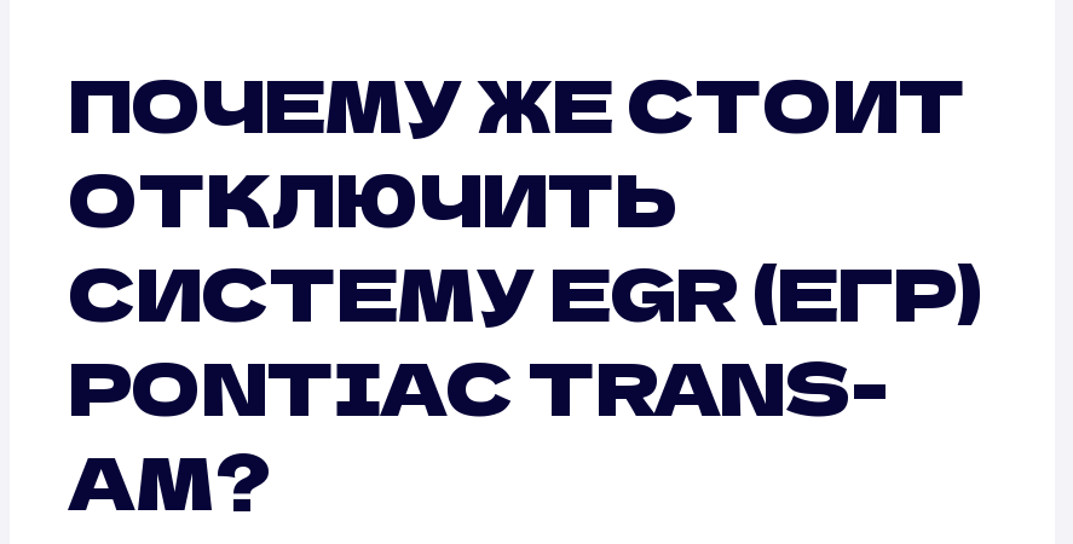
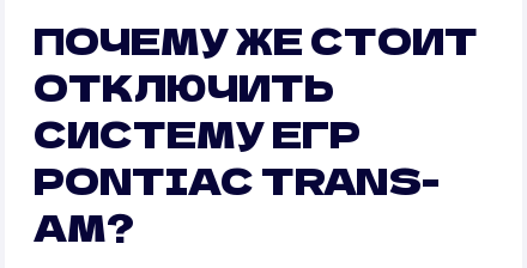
- СИСТЕМУ EGR (ЕГР)
+ СИСТЕМУ ЕГР
